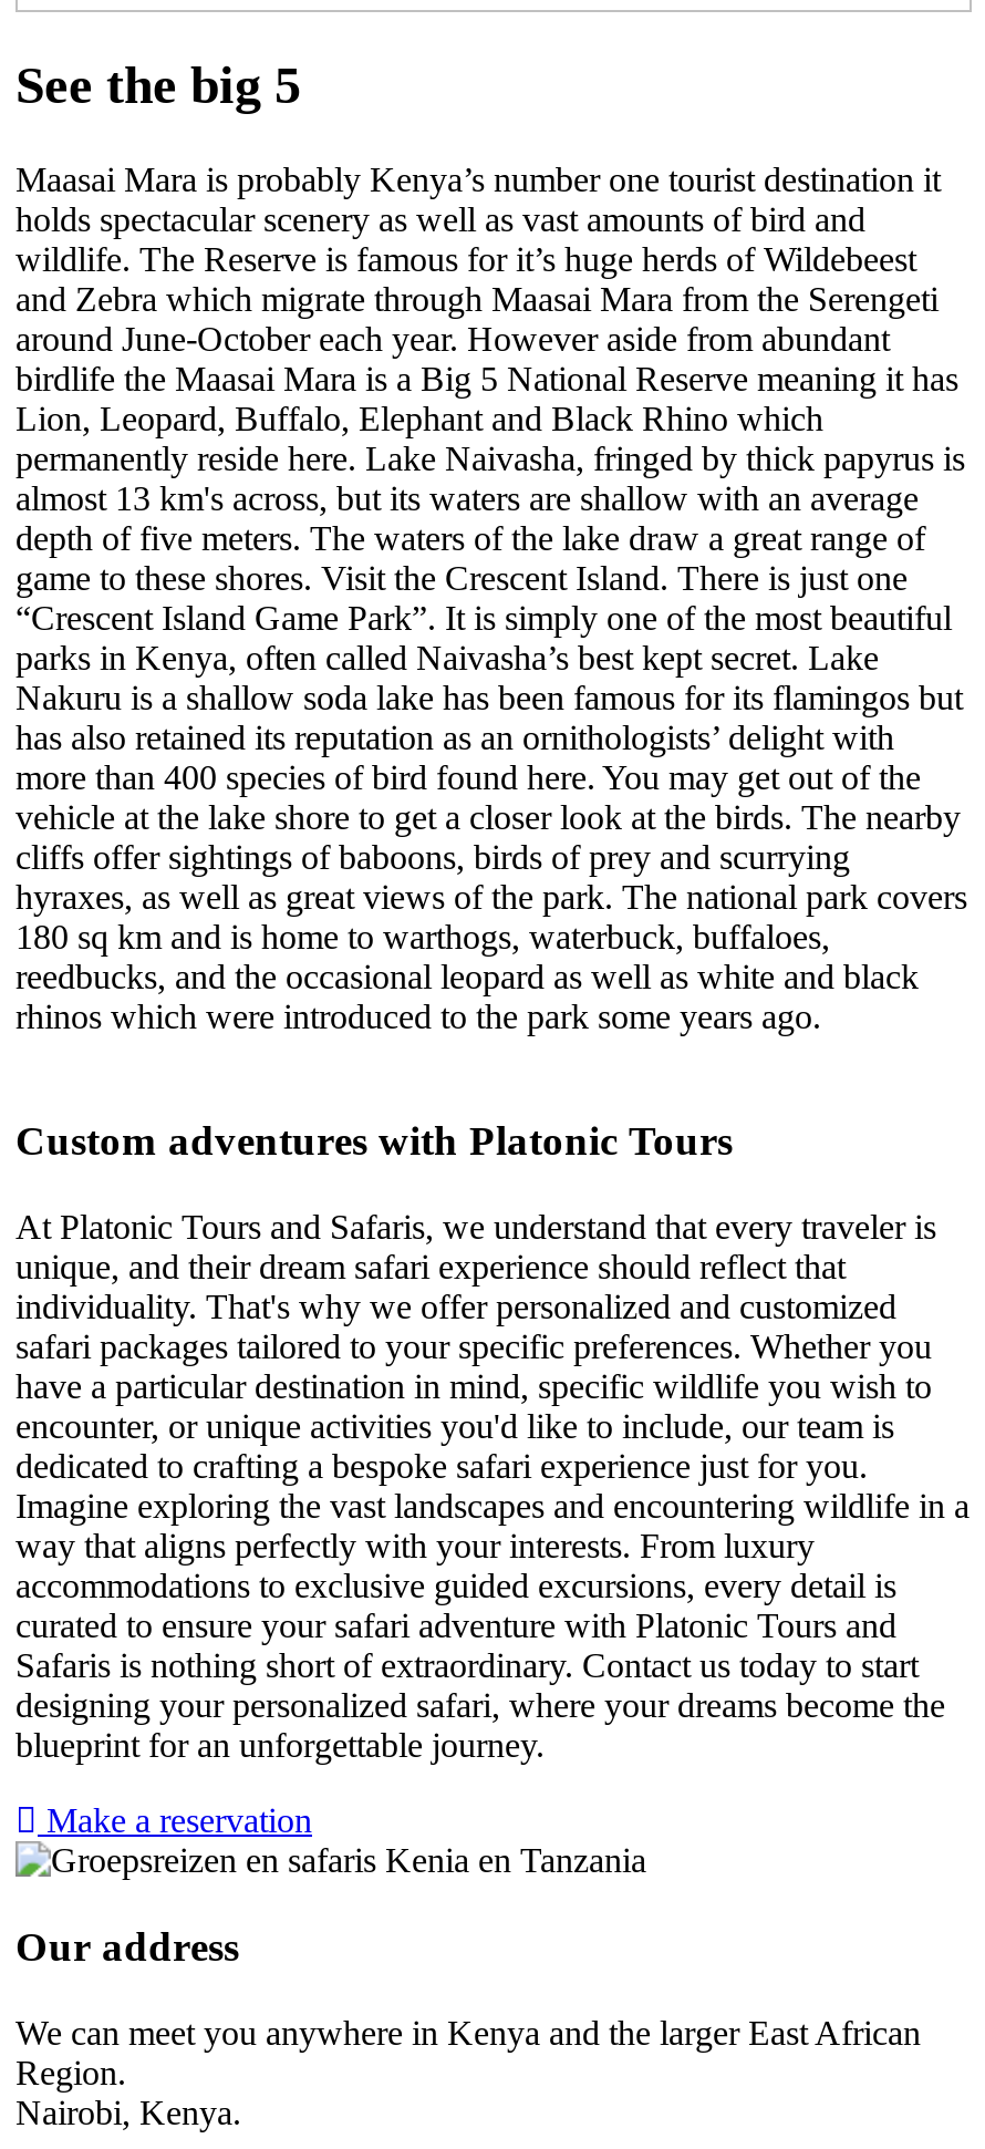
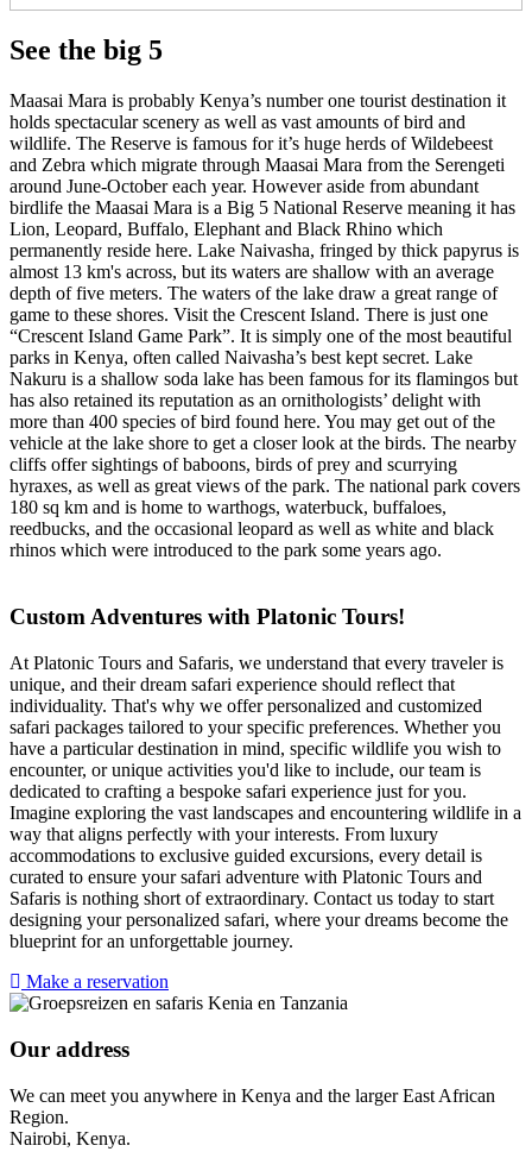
- Custom adventures with Platonic Tours
+ Custom Adventures with Platonic Tours!
